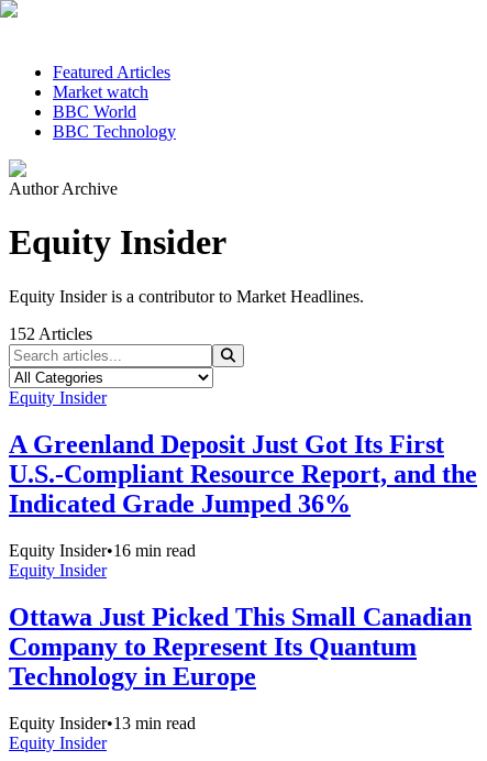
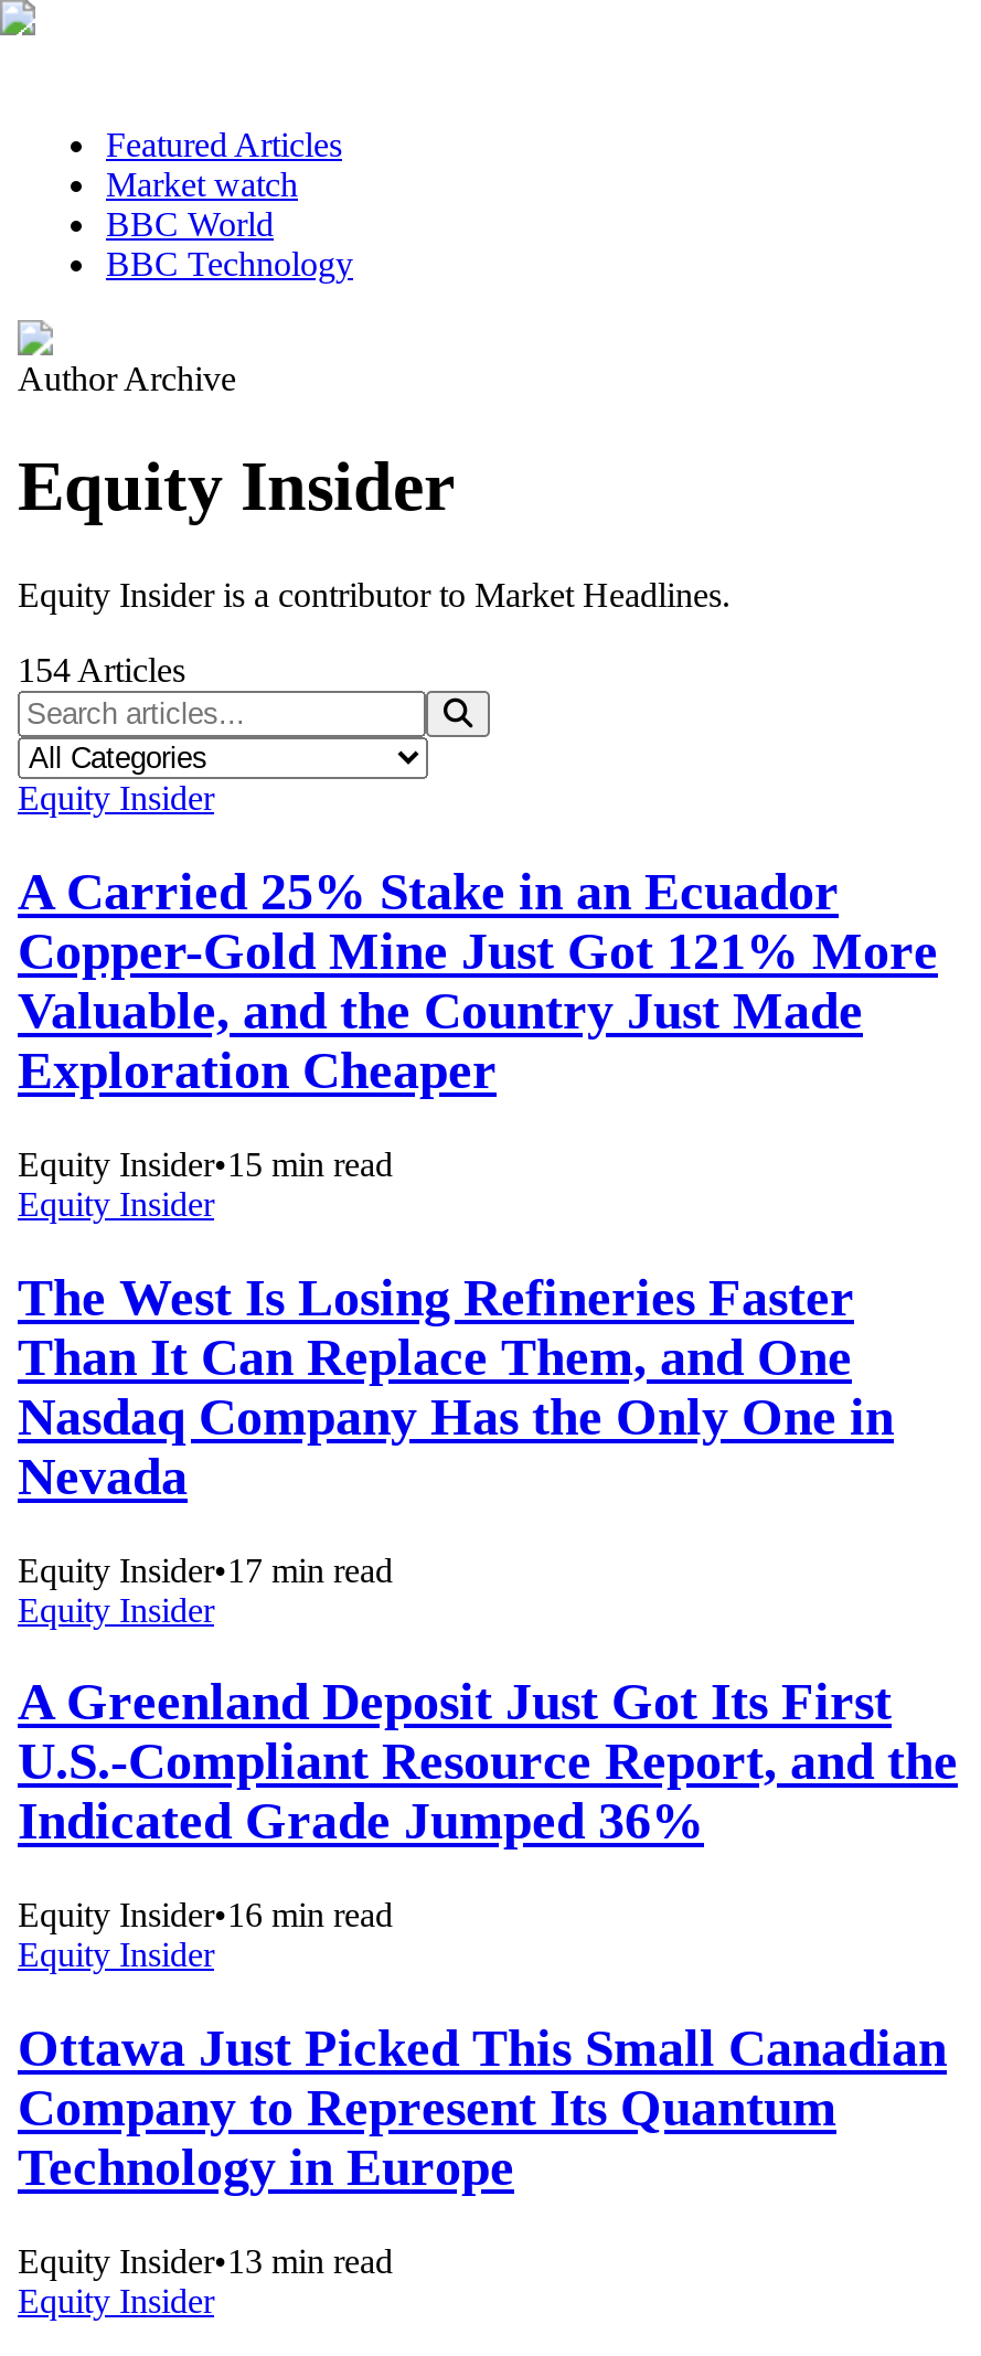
- 152 Articles
+ 154 Articles
+ Equity Insider
+ A Carried 25% Stake in an Ecuador
+ Copper-Gold Mine Just Got 121% More
+ Valuable, and the Country Just Made
+ Exploration Cheaper
+ Equity Insider•15 min read
+ Equity Insider
+ The West Is Losing Refineries Faster
+ Than It Can Replace Them, and One
+ Nasdaq Company Has the Only One in
+ Nevada
+ Equity Insider•17 min read
